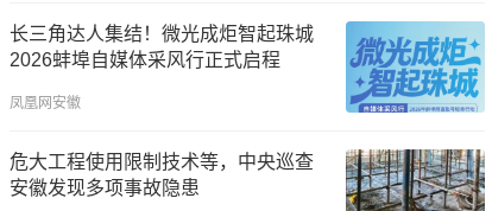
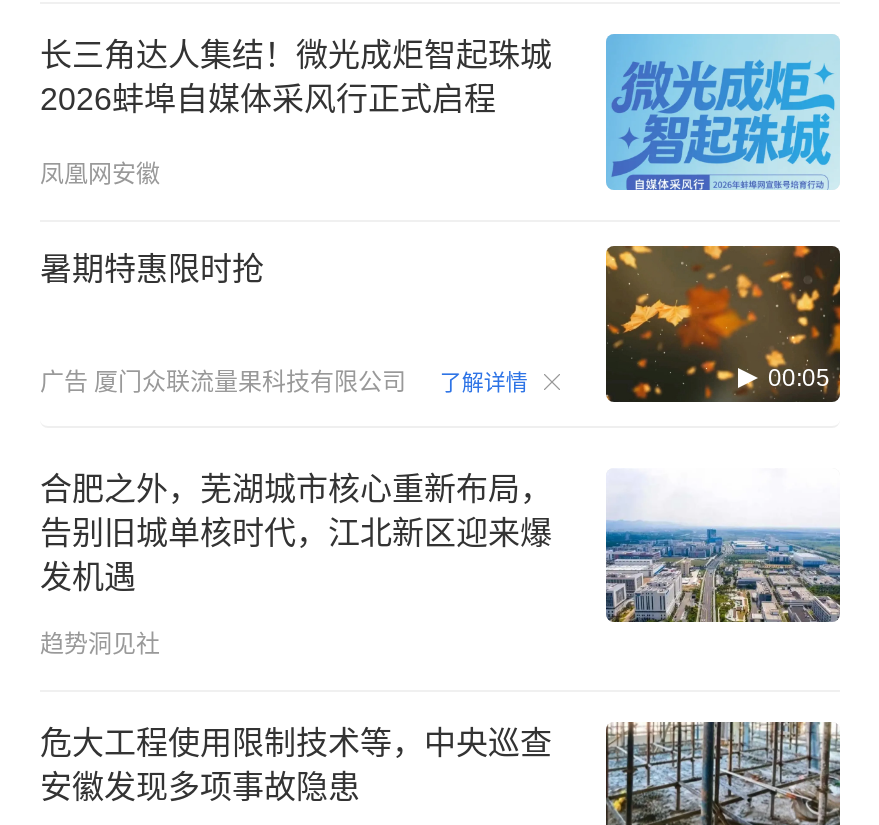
+ [image]
+ 暑期特惠限时抢
+ 广告厦门众联流量果科技有限公司
+ 了解详情
+ 00:05
+ 合肥之外，芜湖城市核心重新布局，
+ 告别旧城单核时代，江北新区迎来爆
+ 发机遇
+ 趋势洞见社

+ [image]
